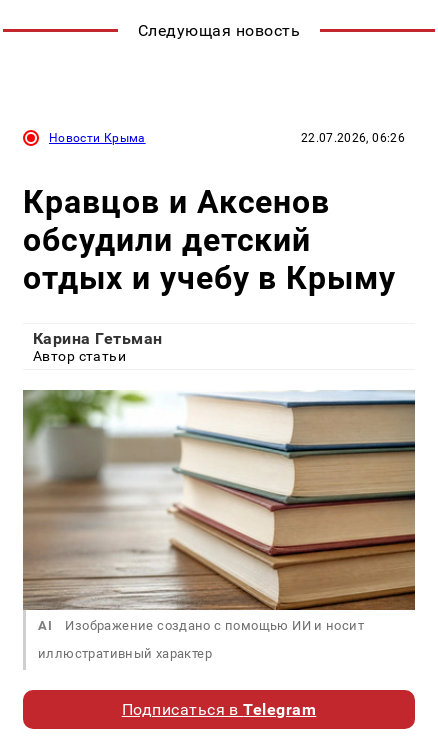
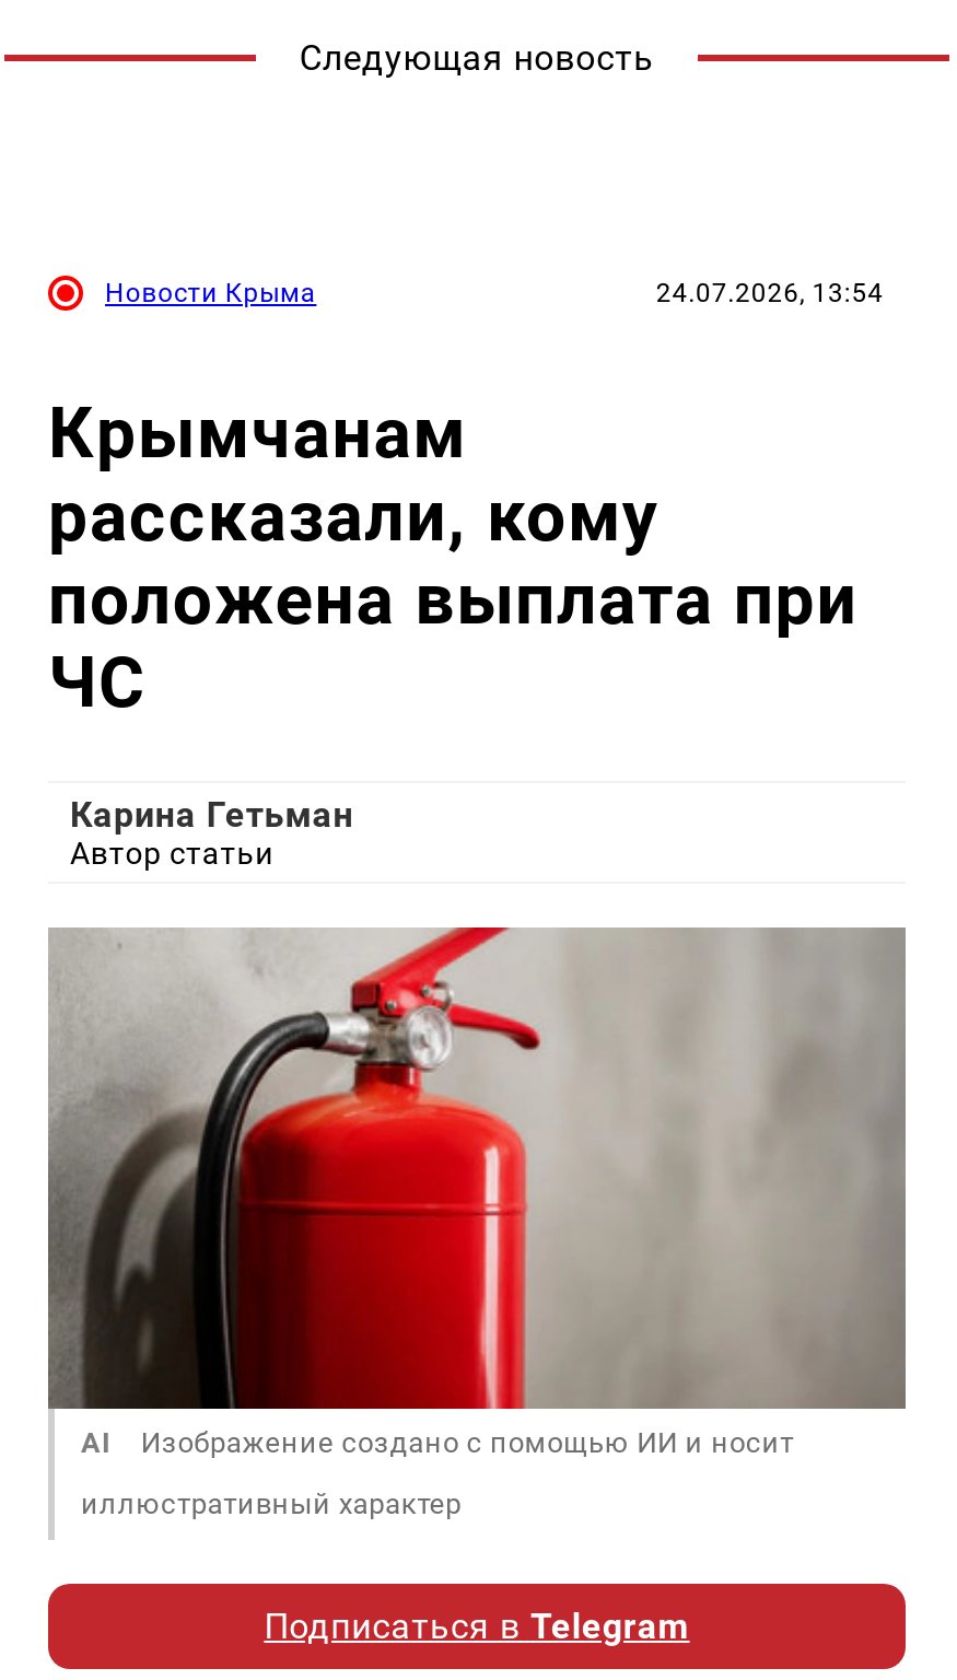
- 22.07.2026, 06:26
+ 24.07.2026, 13:54

- Кравцов и Аксенов
- обсудили детский
- отдых и учебу в Крыму
+ Крымчанам
+ рассказали, кому
+ положена выплата при
+ ЧС

- [image]
+ [image]
